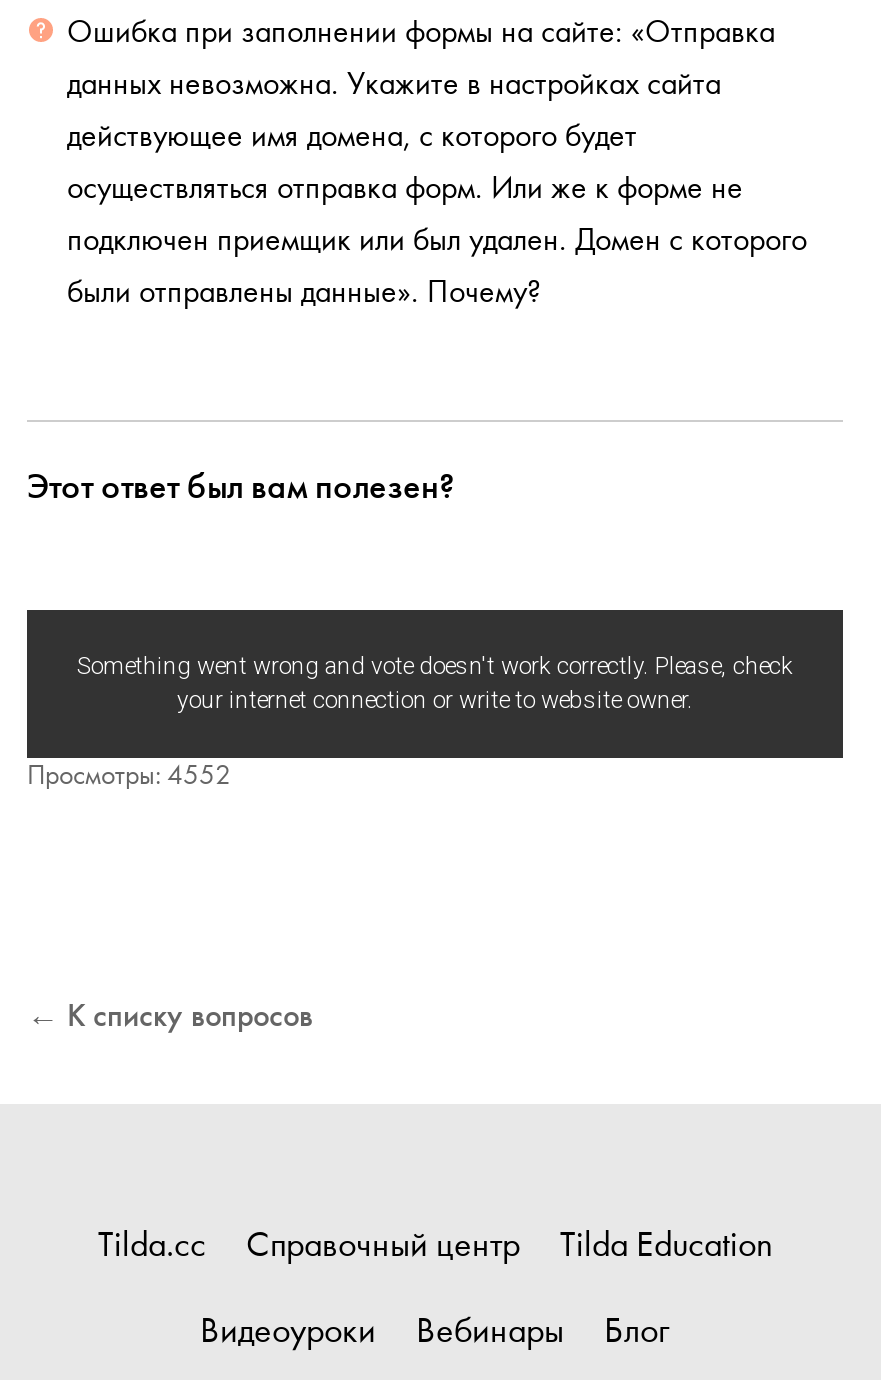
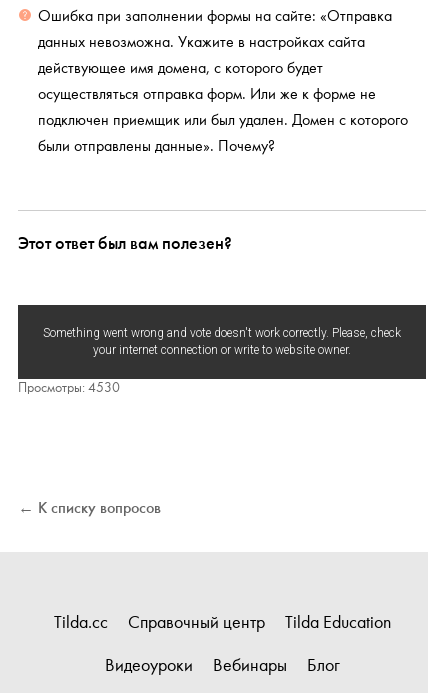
- Просмотры: 4552
+ Просмотры: 4530
